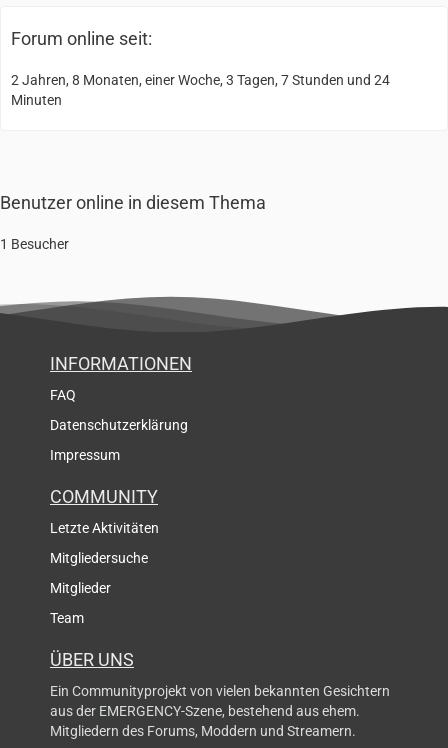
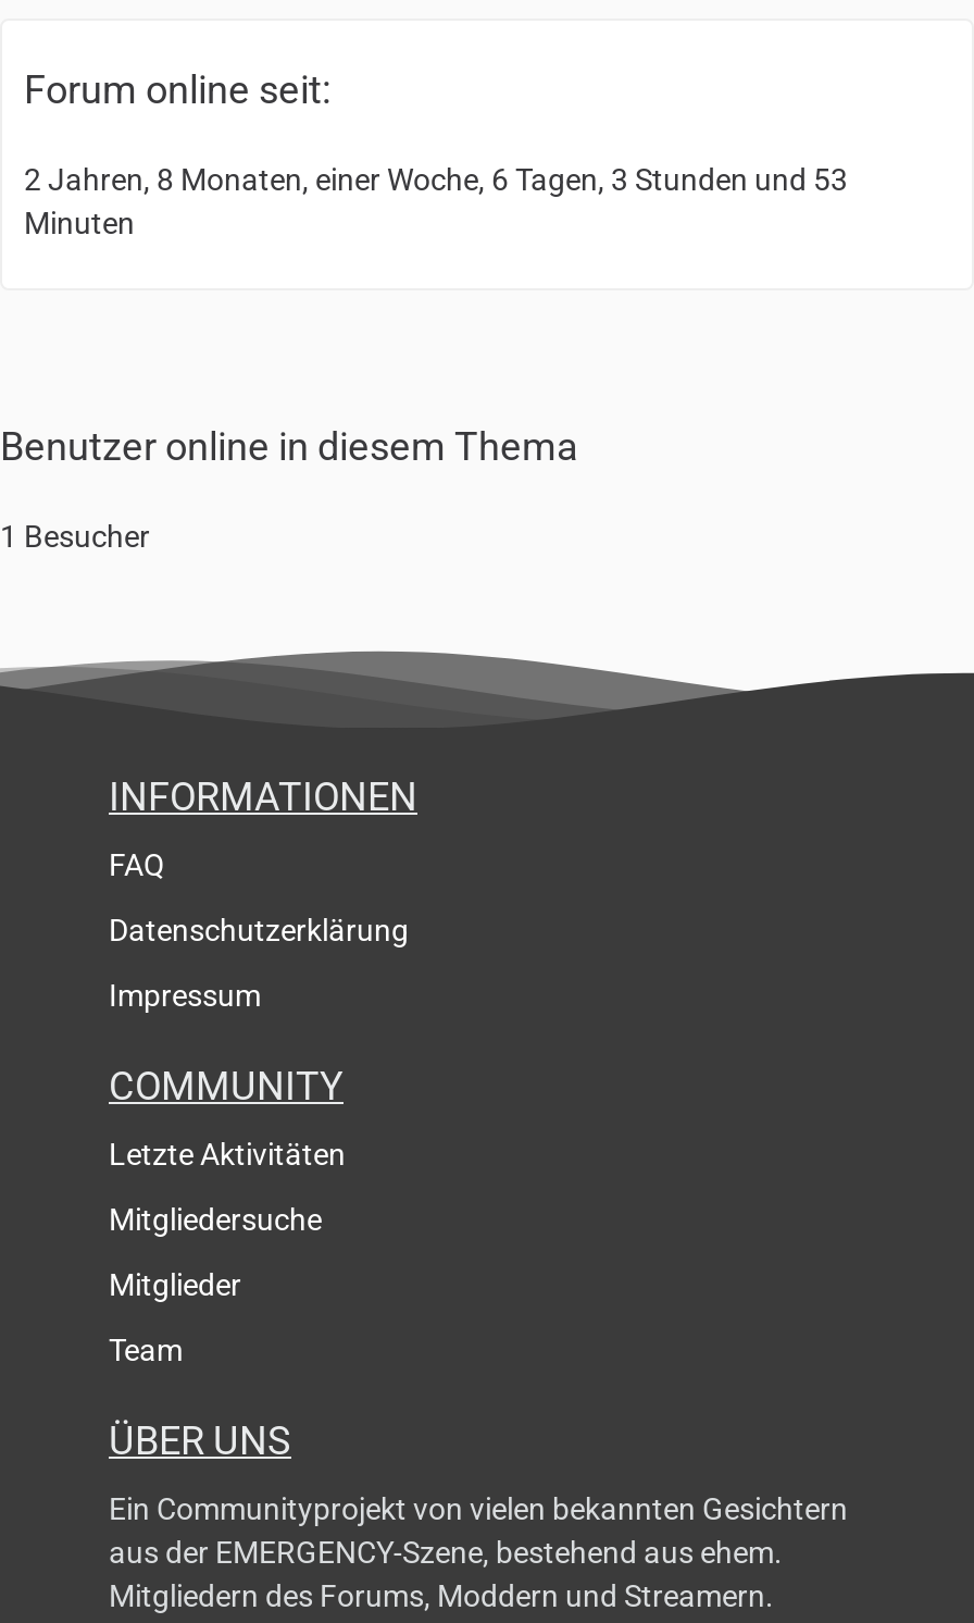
- 2 Jahren, 8 Monaten, einer Woche, 3 Tagen, 7 Stunden und 24
+ 2 Jahren, 8 Monaten, einer Woche, 6 Tagen, 3 Stunden und 53
